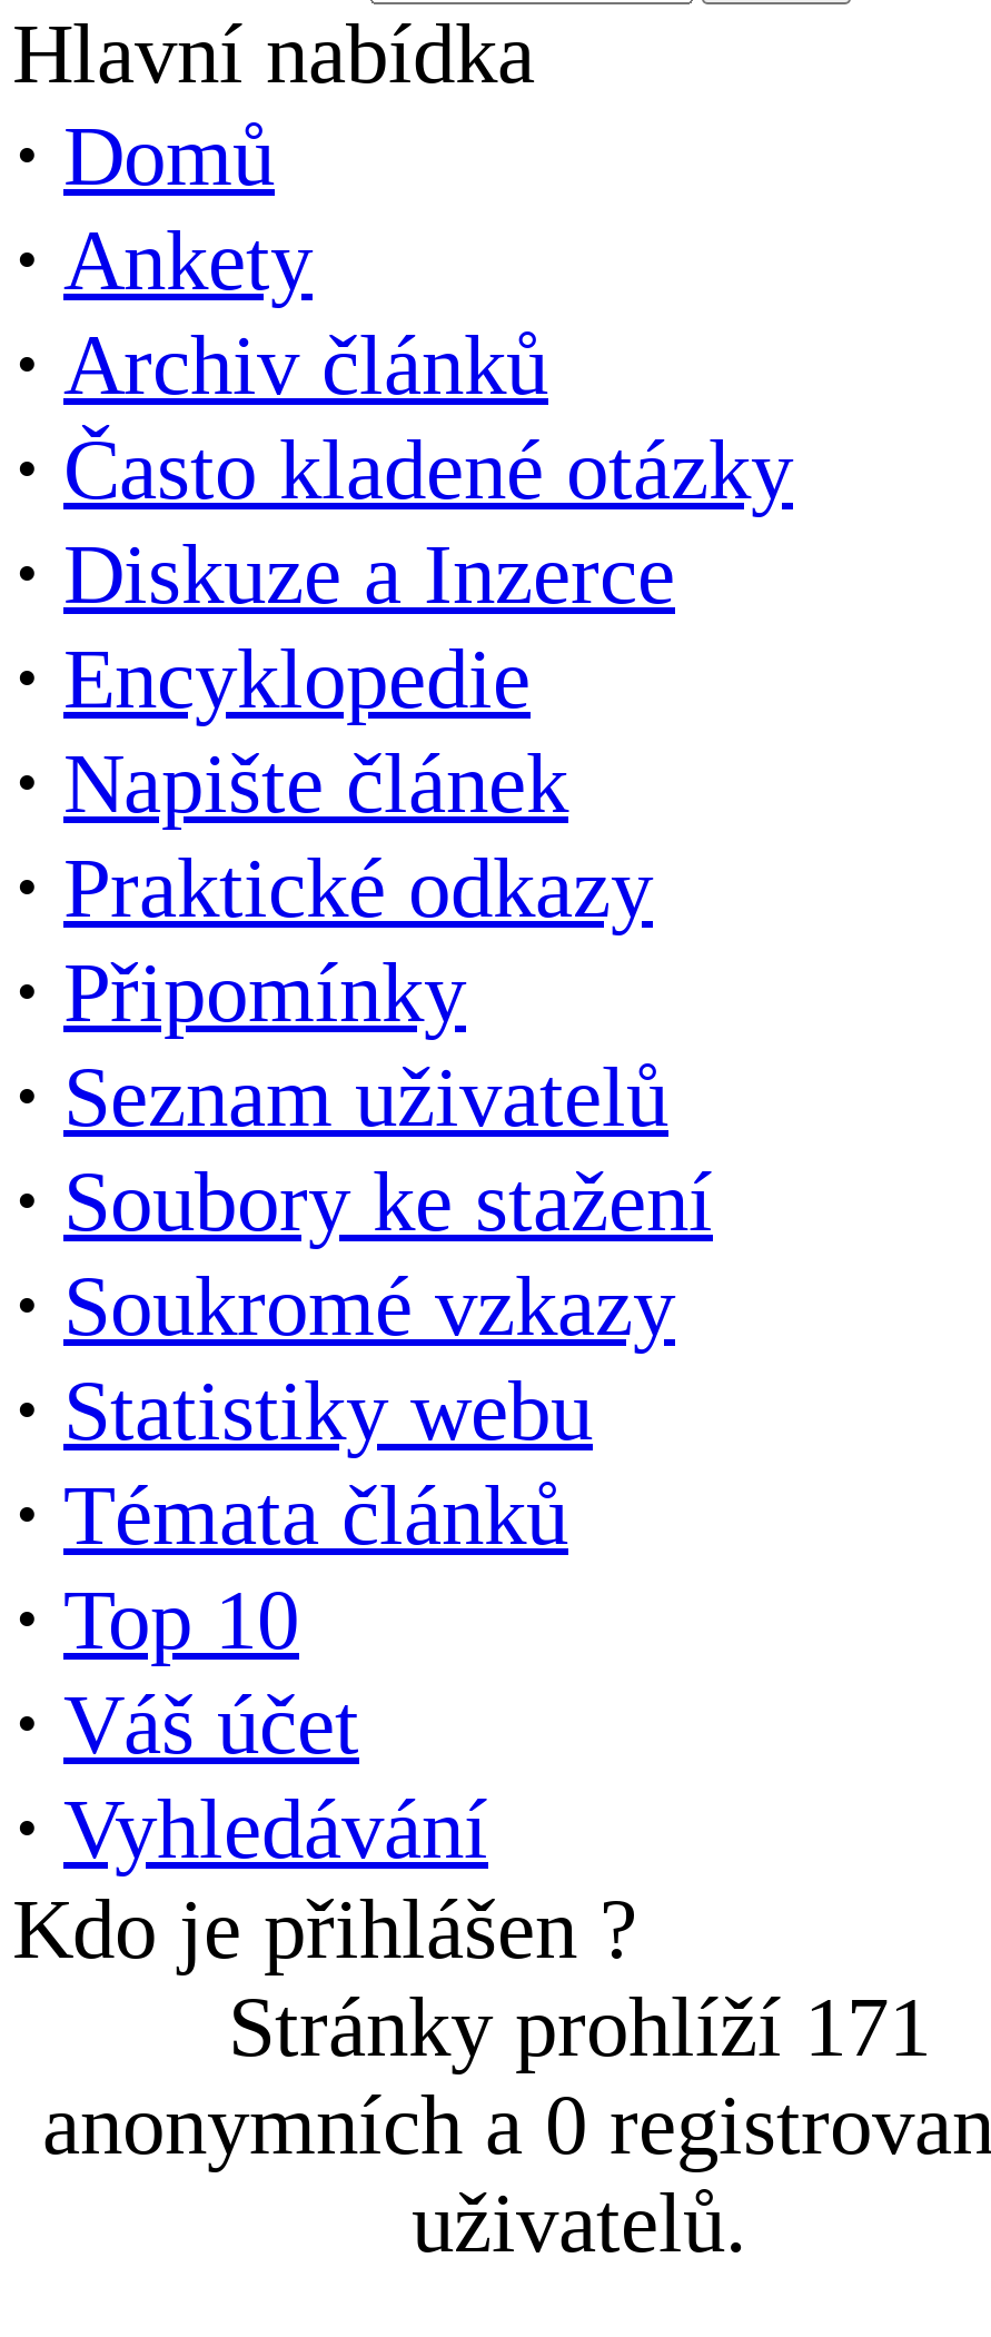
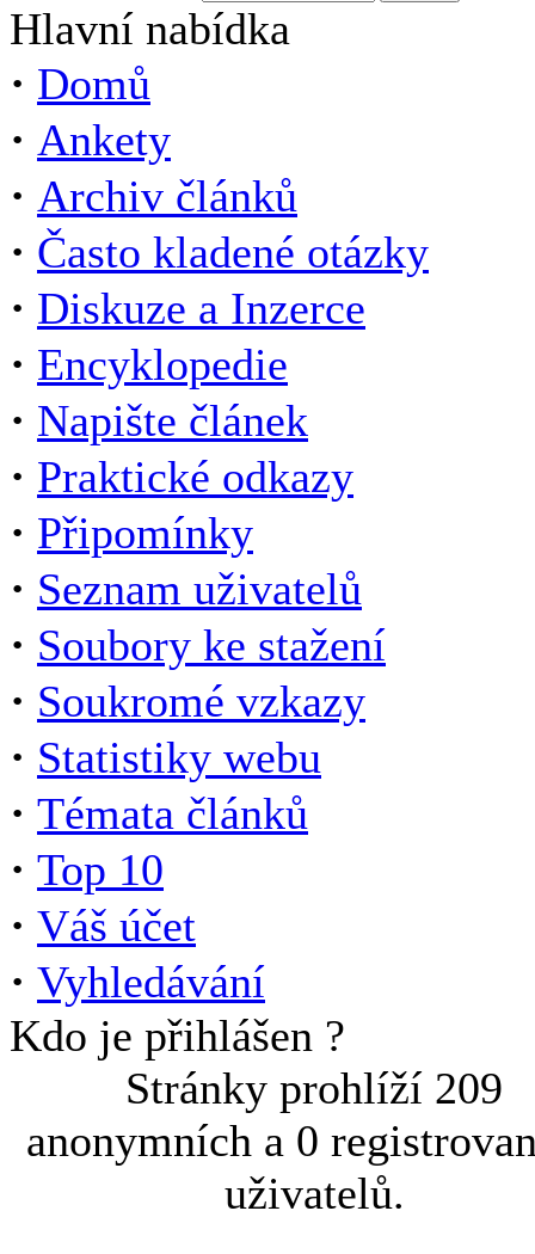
- Stránky prohlíží 171
+ Stránky prohlíží 209
